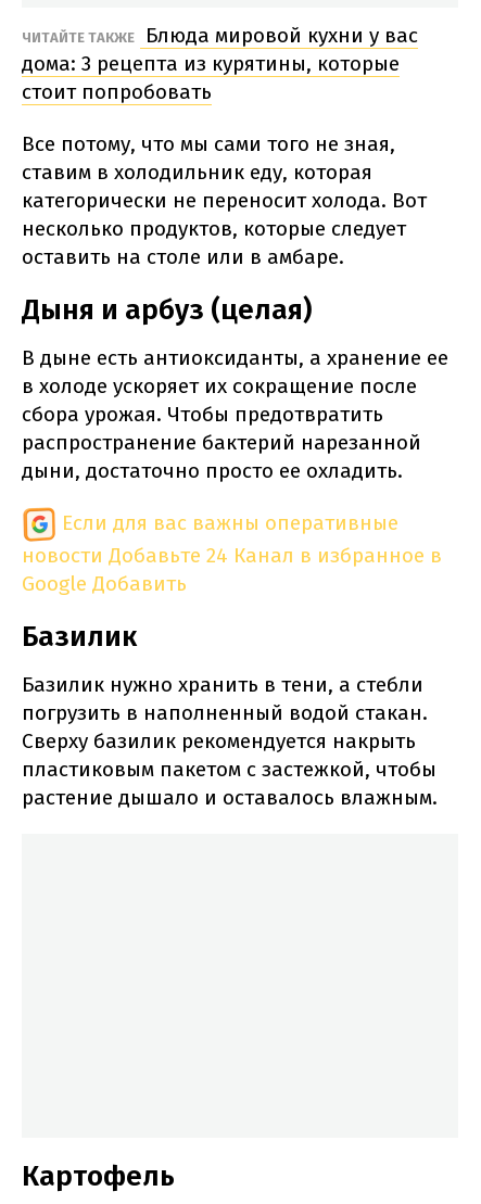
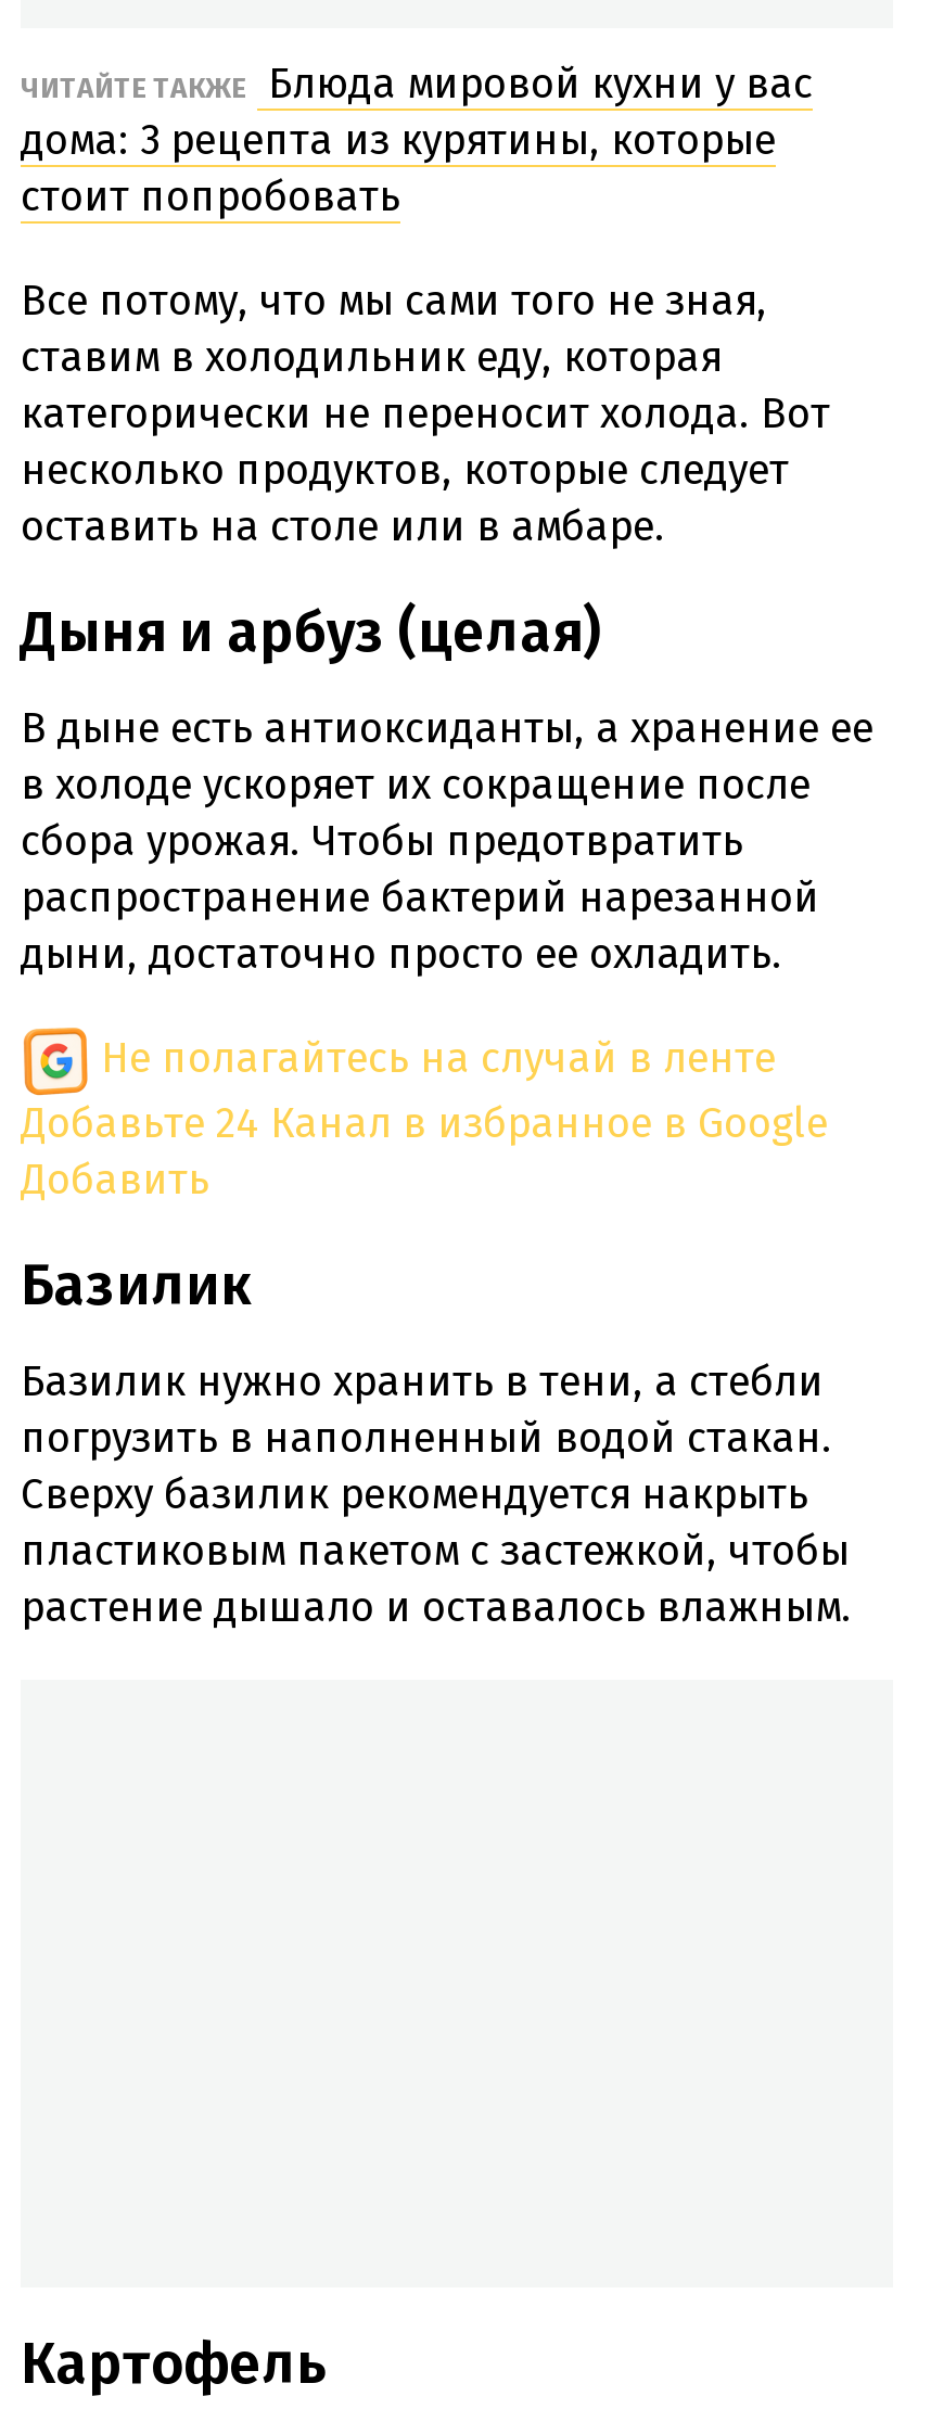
- Если для вас важны оперативные
- новости Добавьте 24 Канал в избранное в
- Google Добавить
+ Не полагайтесь на случай в ленте
+ Добавьте 24 Канал в избранное в Google
+ Добавить
